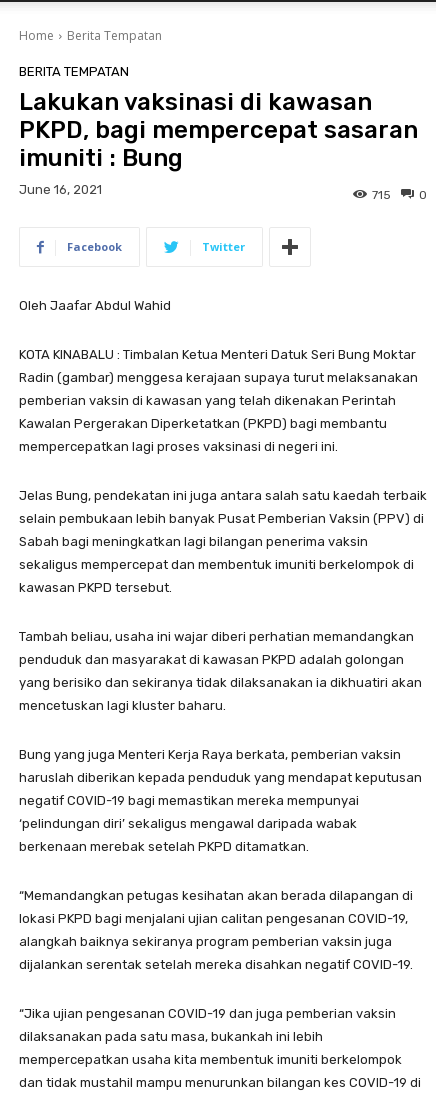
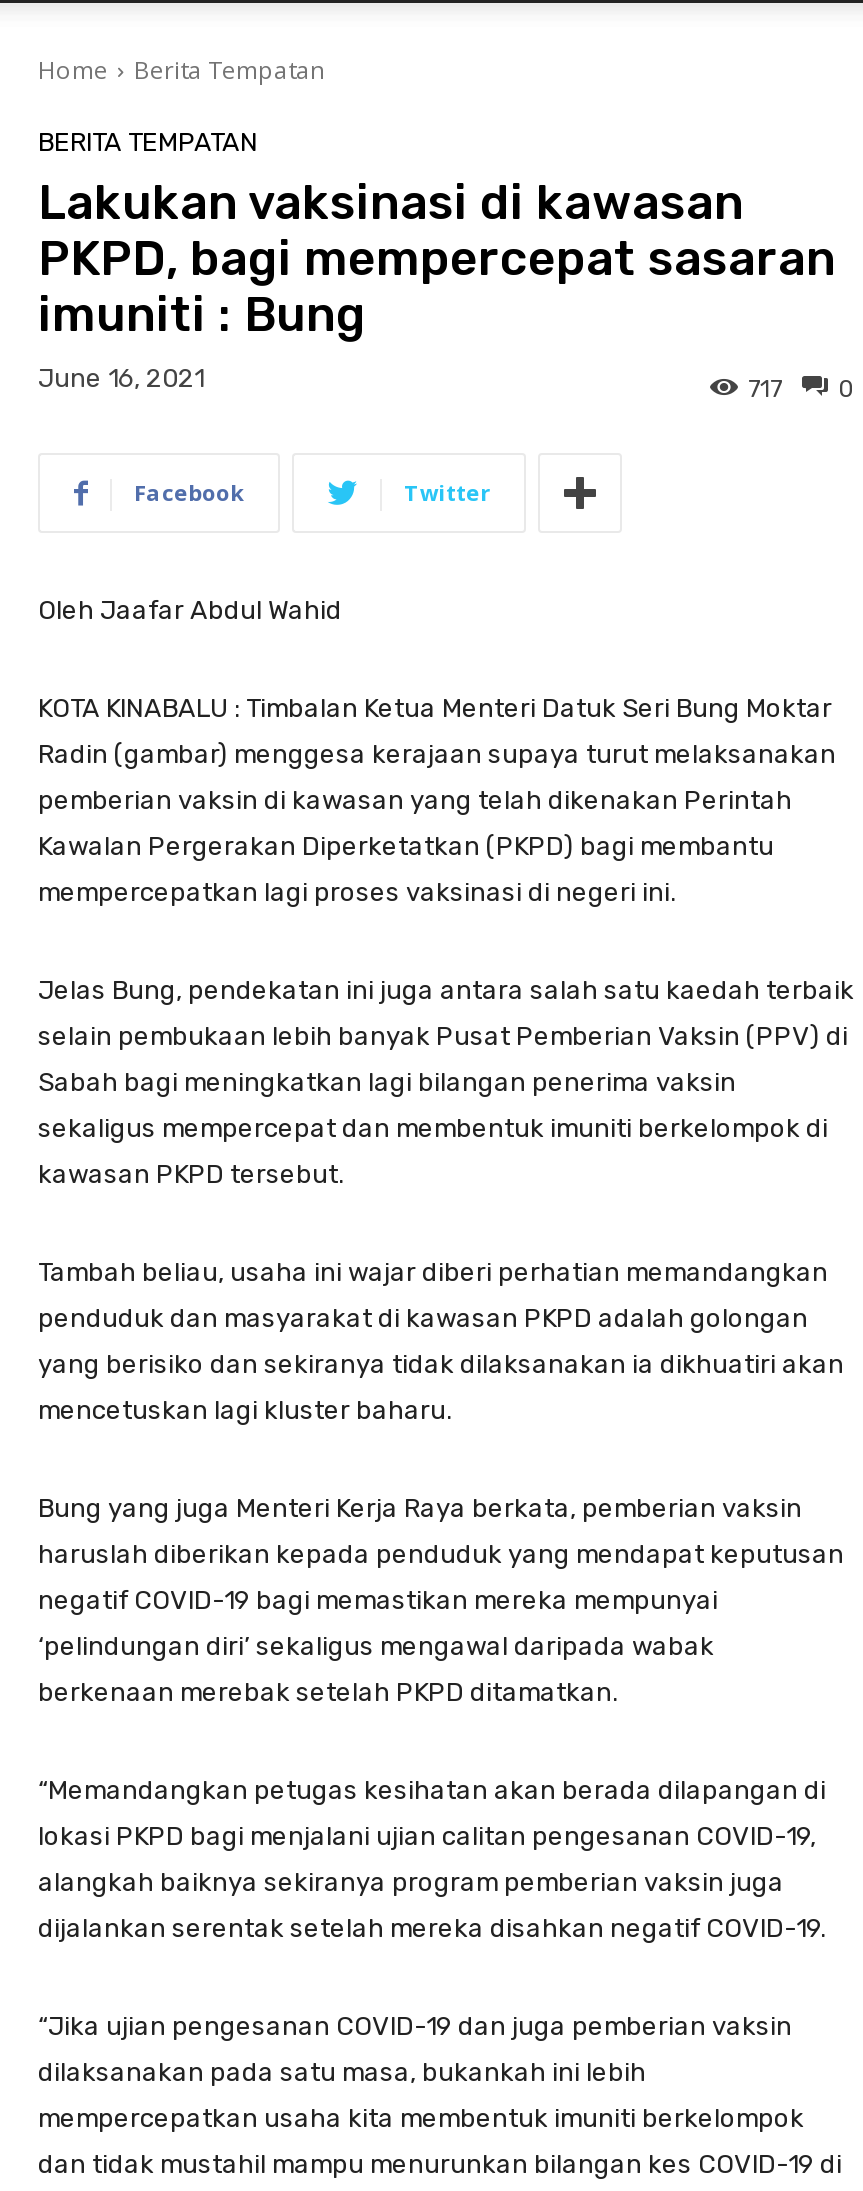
- 715 0
+ 717 0
